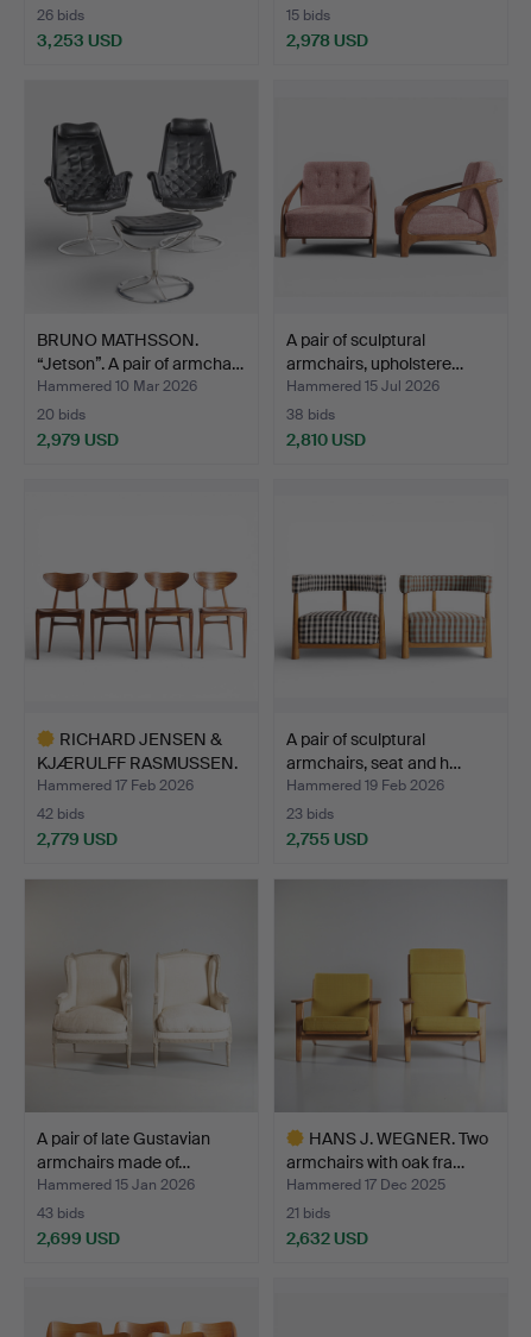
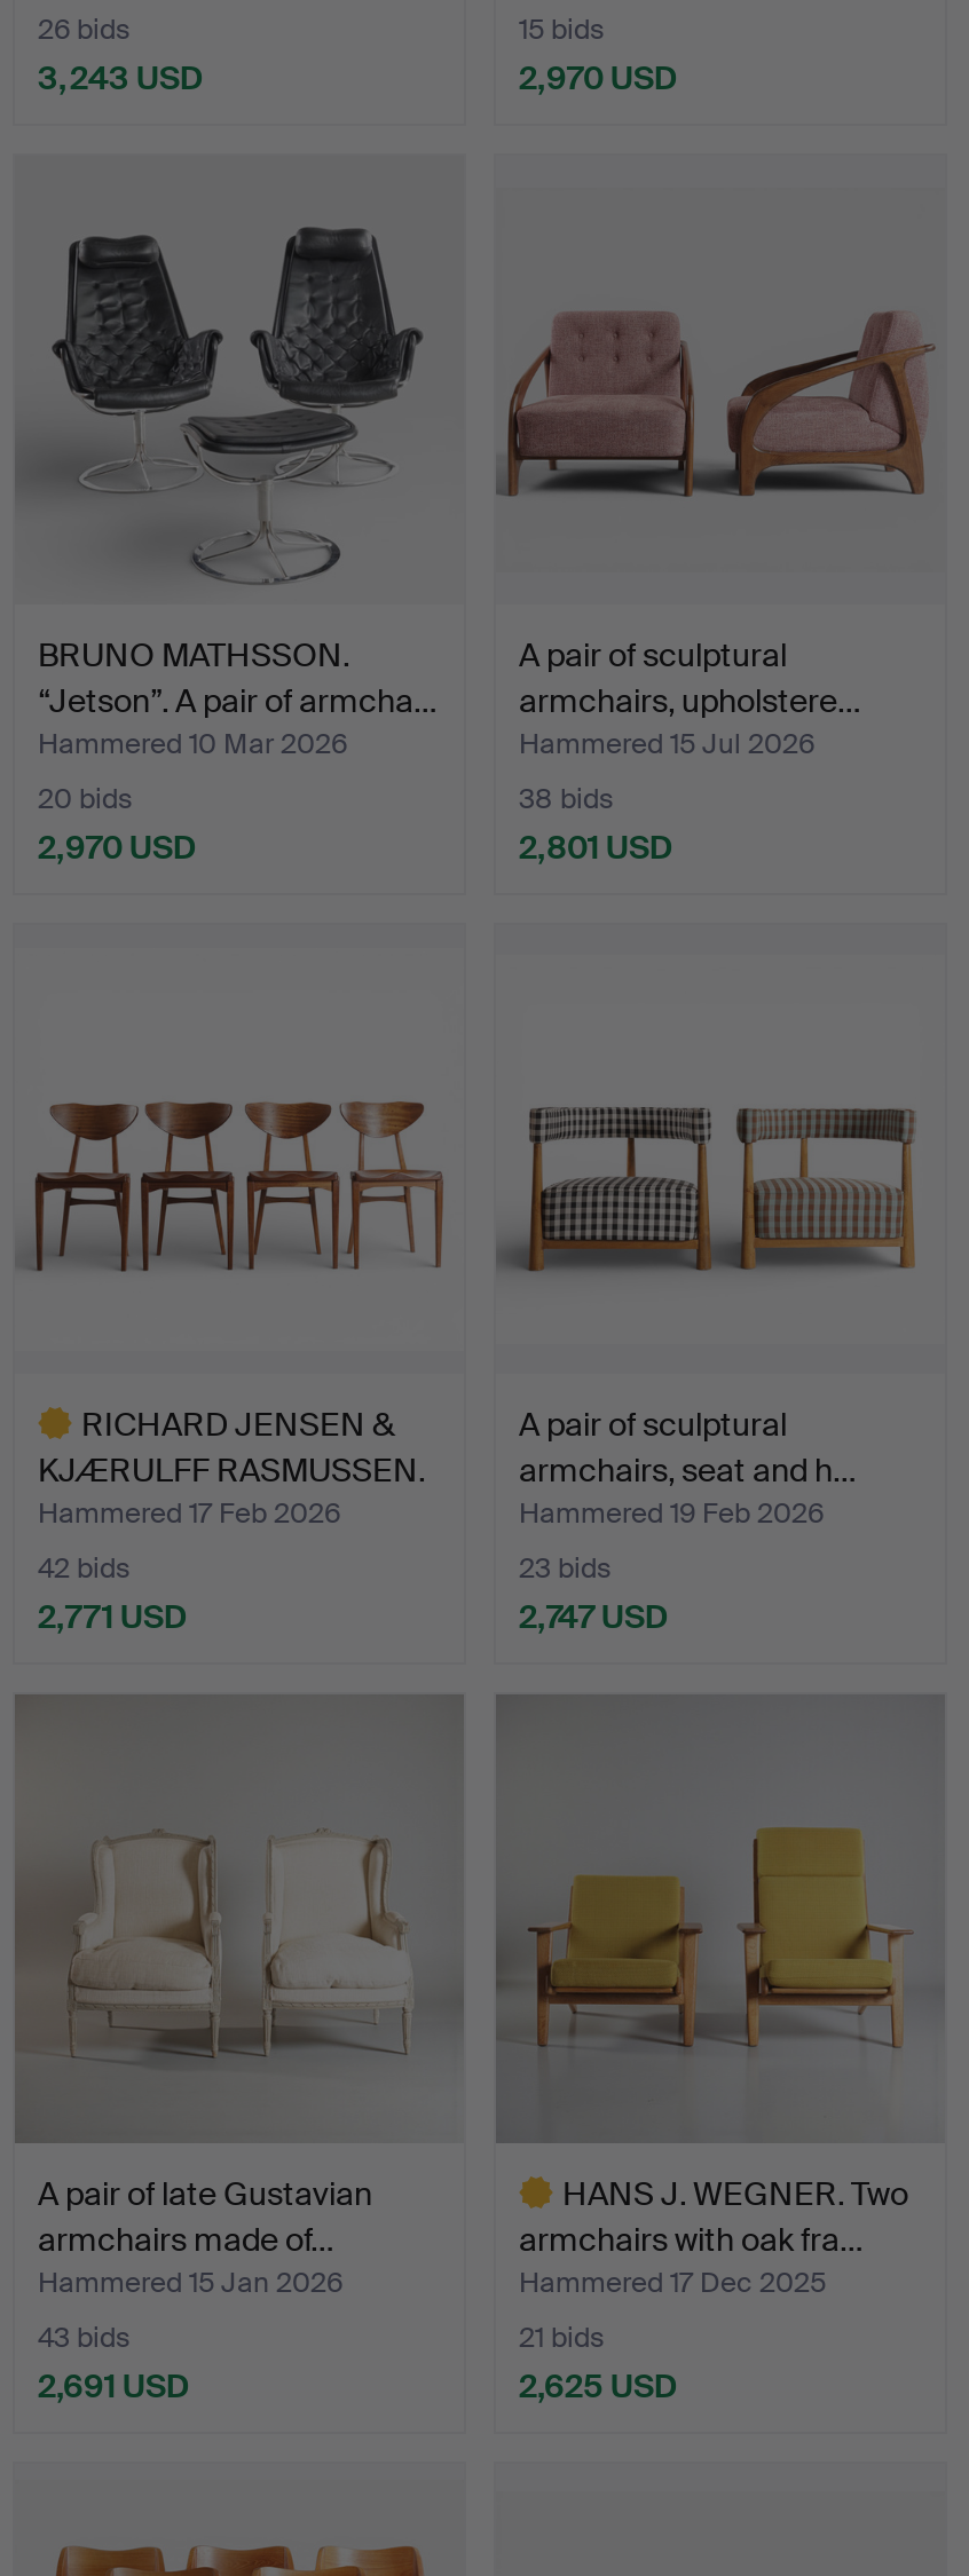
- 3,253 USD
+ 3,243 USD

- 2,978 USD
+ 2,970 USD

- 2,979 USD
+ 2,970 USD

- 2,810 USD
+ 2,801 USD

- 2,779 USD
+ 2,771 USD

- 2,755 USD
+ 2,747 USD

- 2,699 USD
+ 2,691 USD

- 2,632 USD
+ 2,625 USD
